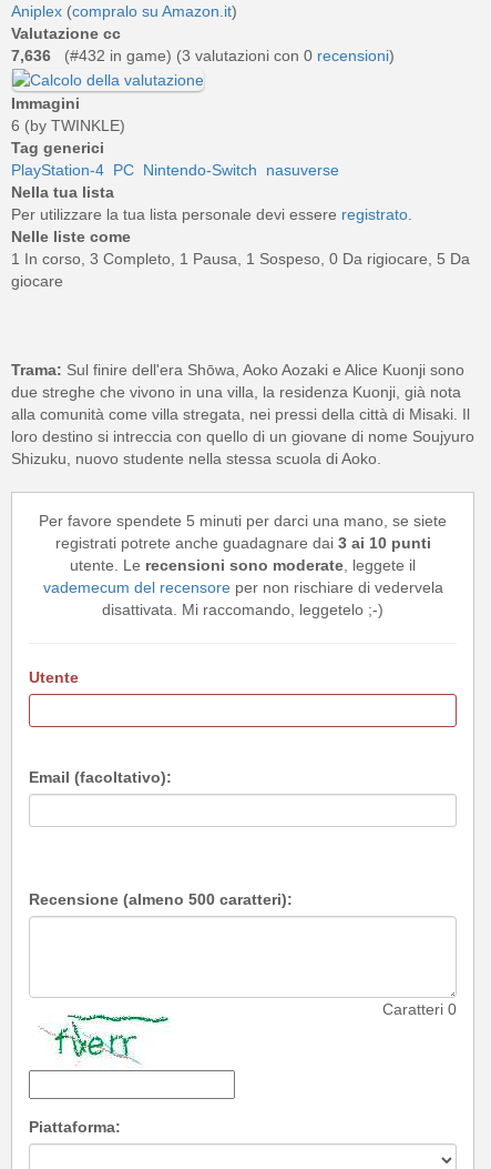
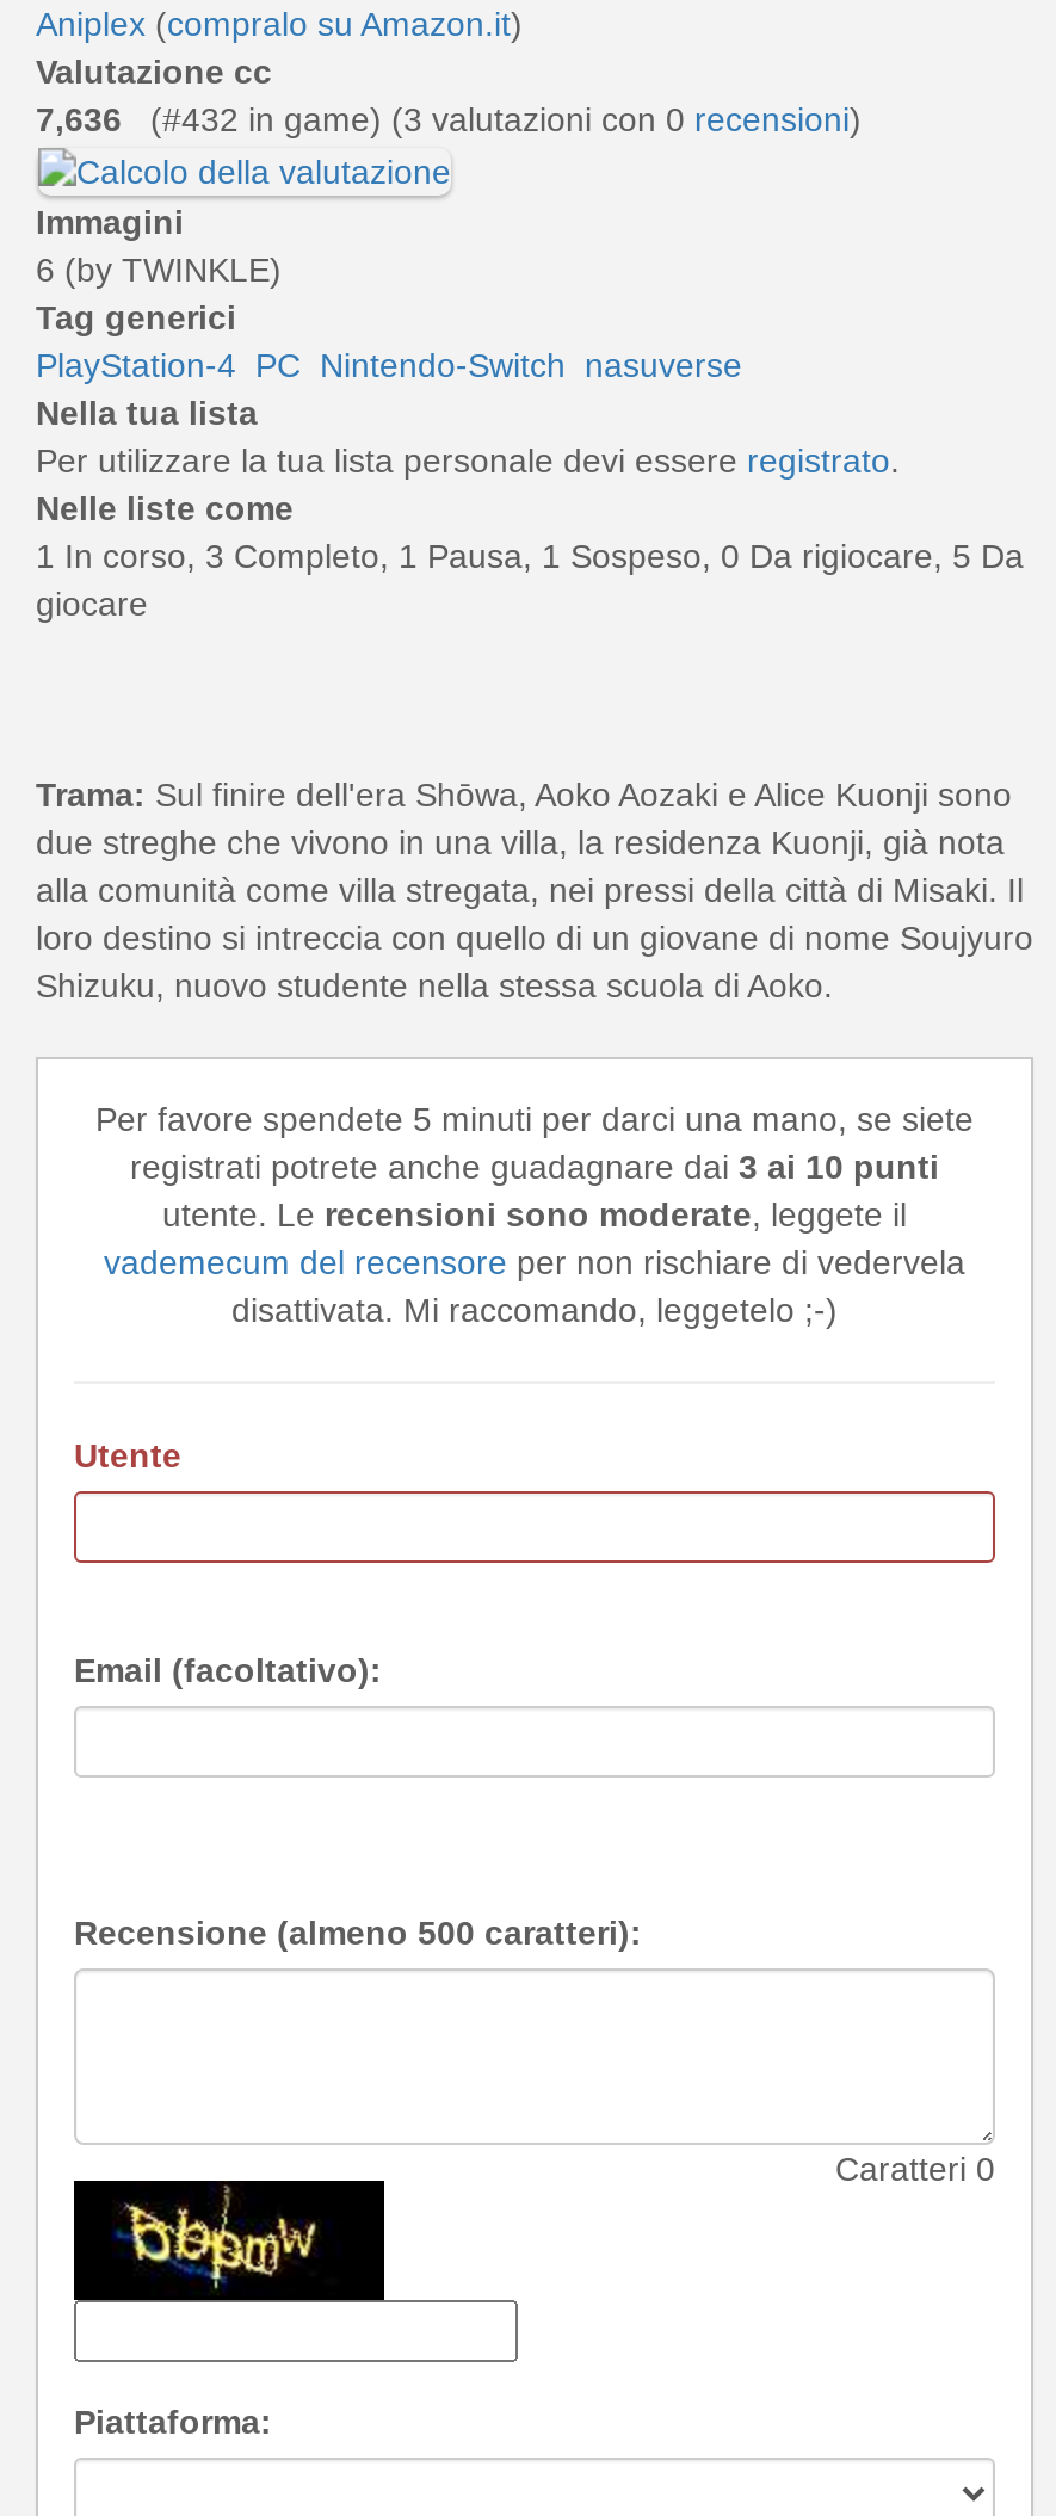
- [image]
+ [image]
